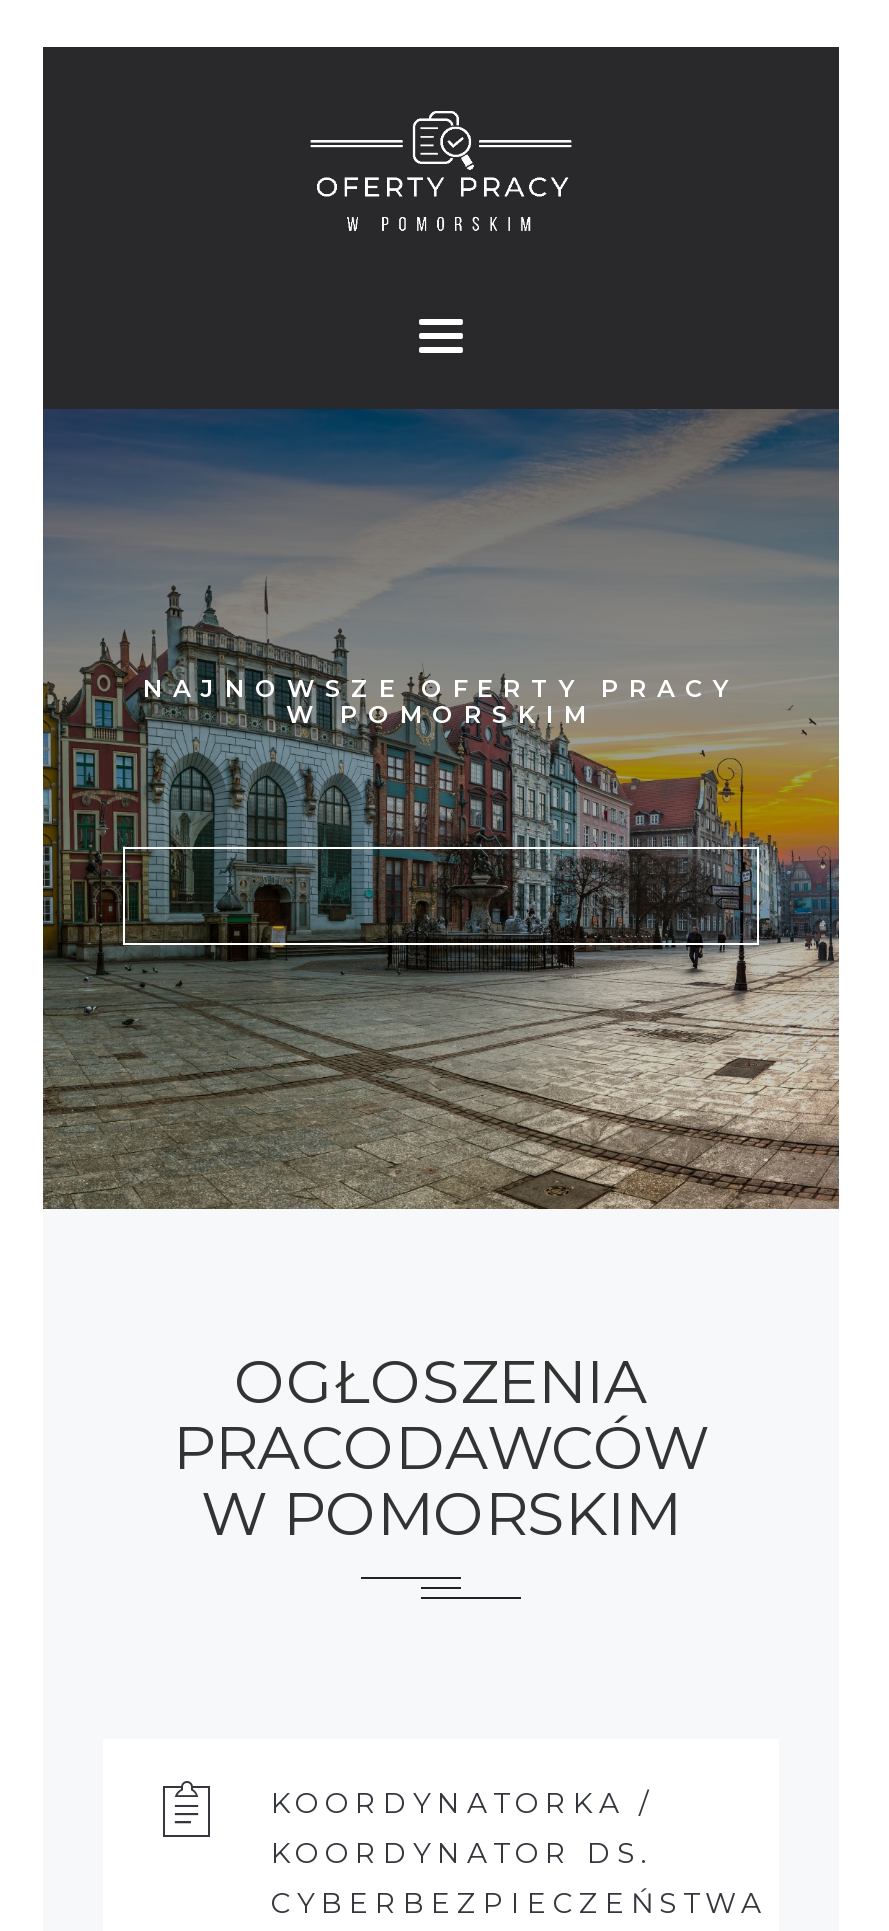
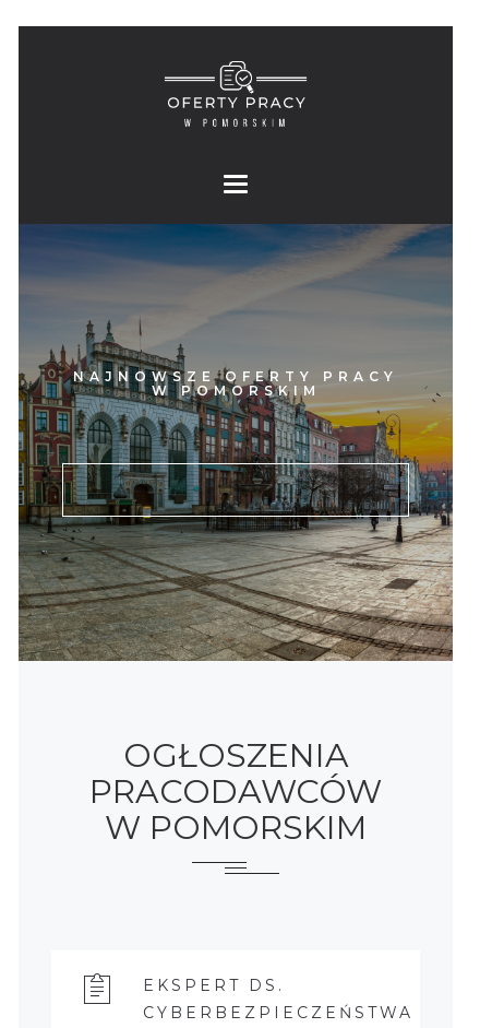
- KOORDYNATORKA /
- KOORDYNATOR DS.
+ EKSPERT DS.
